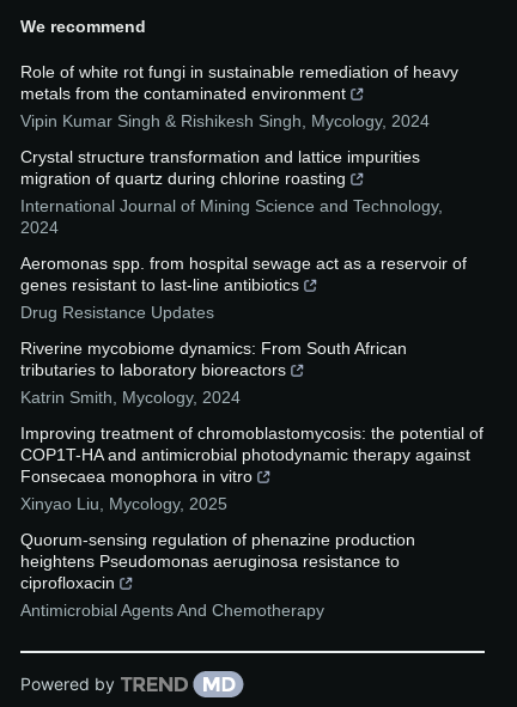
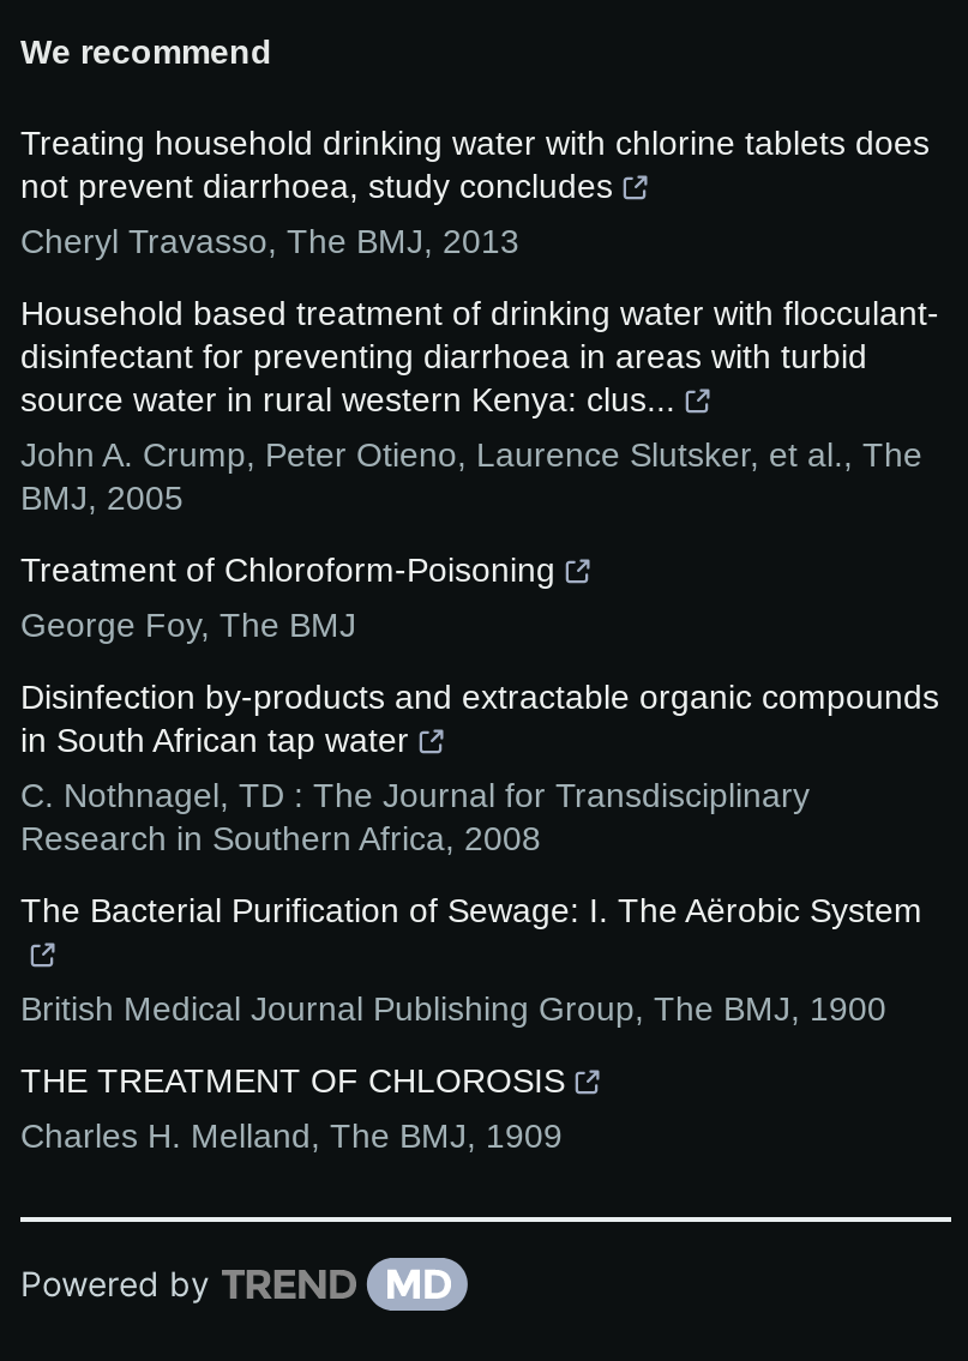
- Role of white rot fungi in sustainable remediation of heavy
- metals from the contaminated environment
- Vipin Kumar Singh & Rishikesh Singh, Mycology, 2024
- Crystal structure transformation and lattice impurities
- migration of quartz during chlorine roasting
- International Journal of Mining Science and Technology,
- 2024
- Aeromonas spp. from hospital sewage act as a reservoir of
- genes resistant to last-line antibiotics
- Drug Resistance Updates
- Riverine mycobiome dynamics: From South African
- tributaries to laboratory bioreactors
- Katrin Smith, Mycology, 2024
- Improving treatment of chromoblastomycosis: the potential of
- COP1T-HA and antimicrobial photodynamic therapy against
- Fonsecaea monophora in vitro
- Xinyao Liu, Mycology, 2025
- Quorum-sensing regulation of phenazine production
- heightens Pseudomonas aeruginosa resistance to
- ciprofloxacin
- Antimicrobial Agents And Chemotherapy
+ Treating household drinking water with chlorine tablets does
+ not prevent diarrhoea, study concludes
+ Cheryl Travasso, The BMJ, 2013
+ Household based treatment of drinking water with flocculant-
+ disinfectant for preventing diarrhoea in areas with turbid
+ source water in rural western Kenya: clus...
+ John A. Crump, Peter Otieno, Laurence Slutsker, et al., The
+ BMJ, 2005
+ Treatment of Chloroform-Poisoning
+ George Foy, The BMJ
+ Disinfection by-products and extractable organic compounds
+ in South African tap water
+ C. Nothnagel, TD : The Journal for Transdisciplinary
+ Research in Southern Africa, 2008
+ The Bacterial Purification of Sewage: I. The Aërobic System
+ British Medical Journal Publishing Group, The BMJ, 1900
+ THE TREATMENT OF CHLOROSIS
+ Charles H. Melland, The BMJ, 1909
